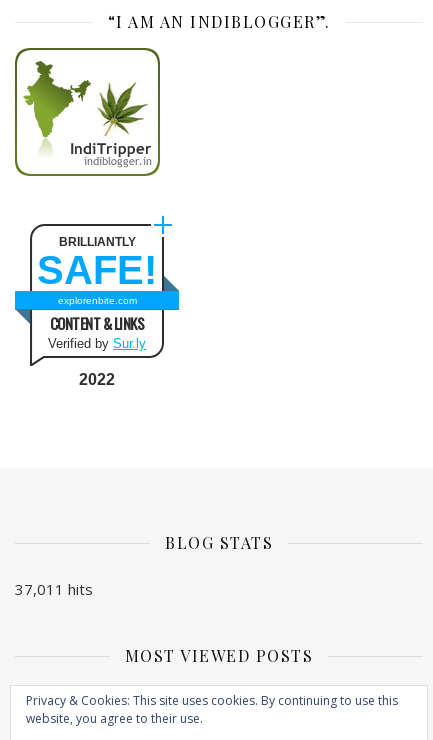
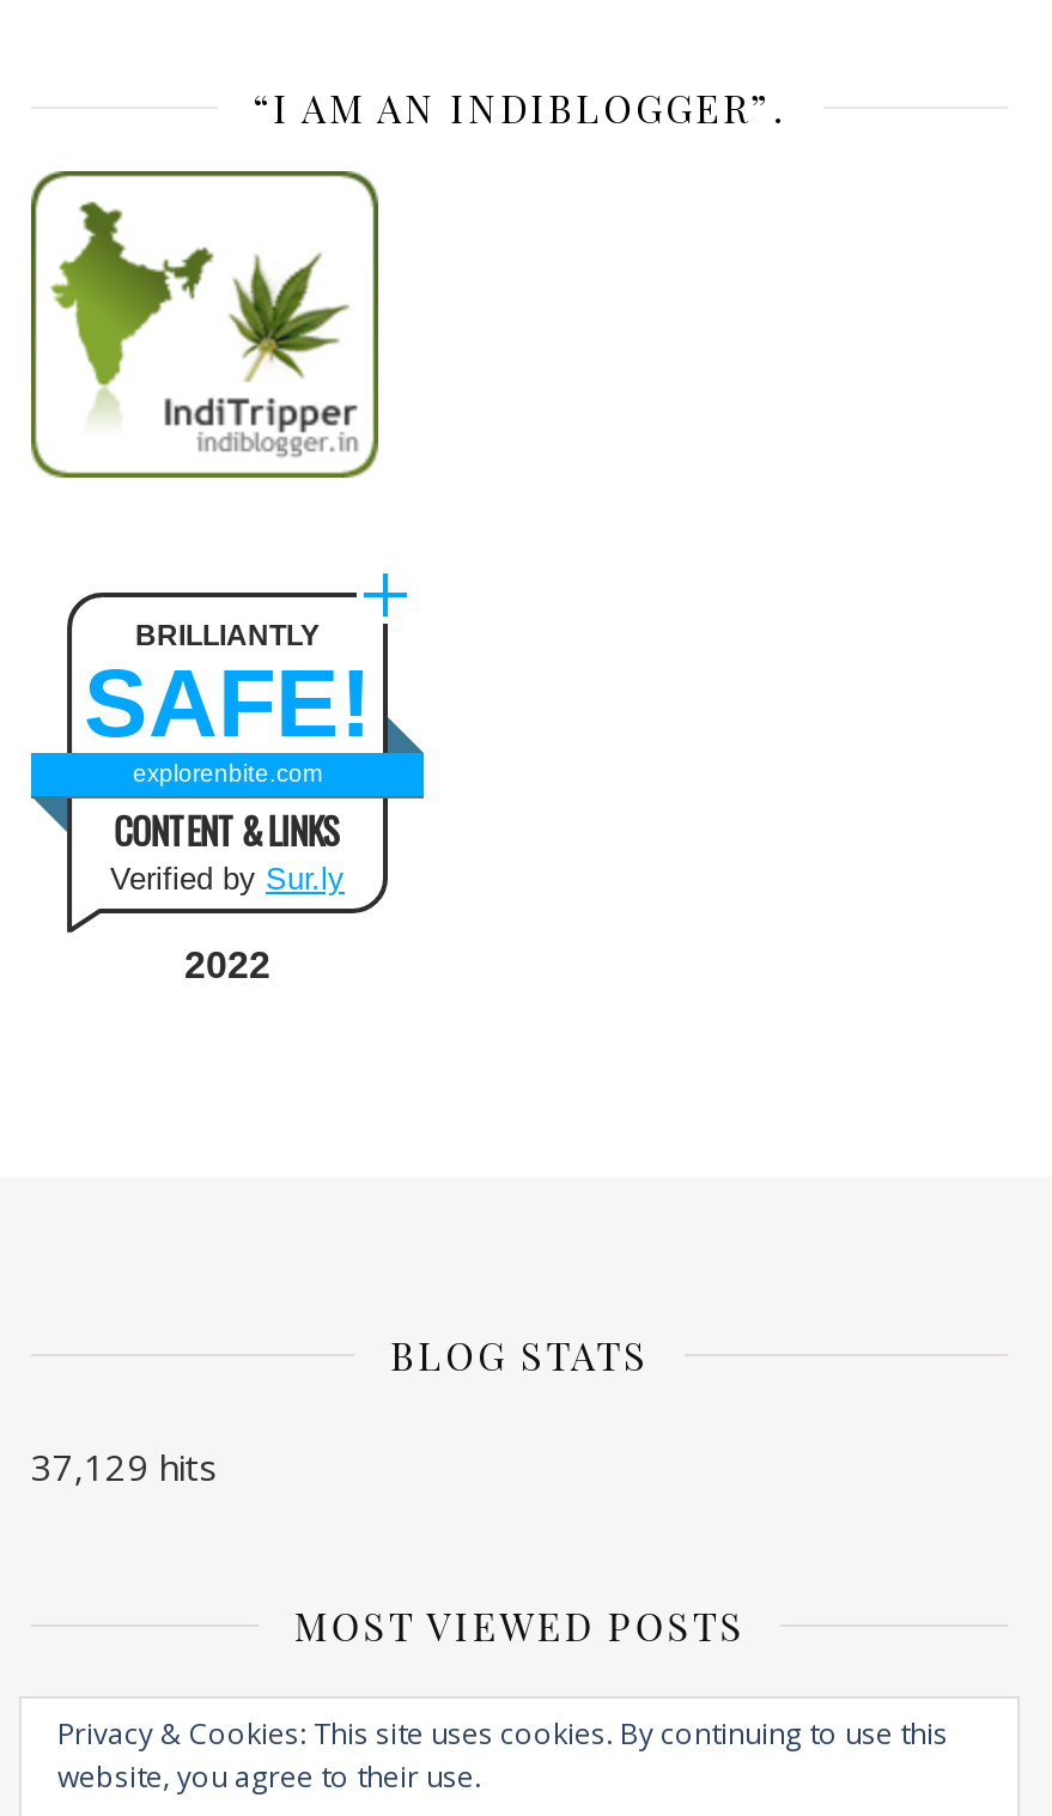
- 37,011 hits
+ 37,129 hits
